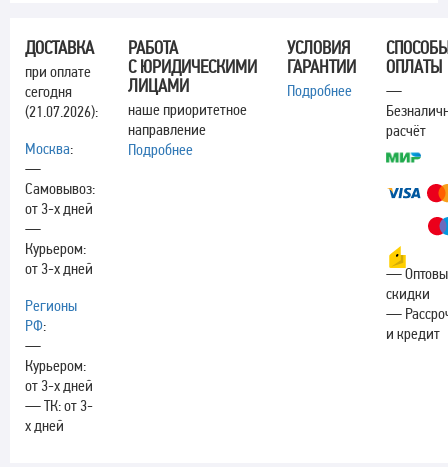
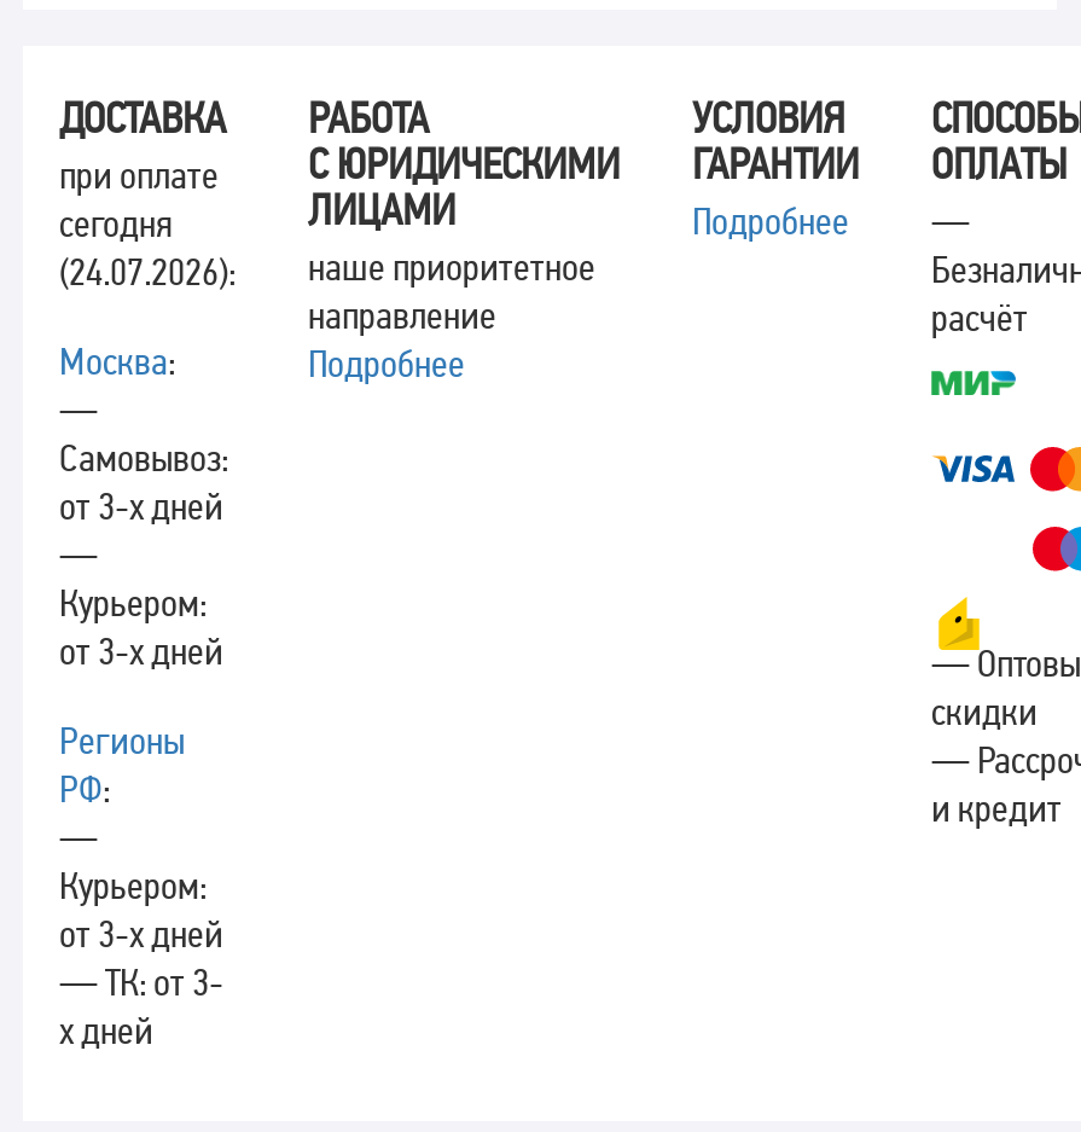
- (21.07.2026): наше приоритетное
+ (24.07.2026): наше приоритетное
